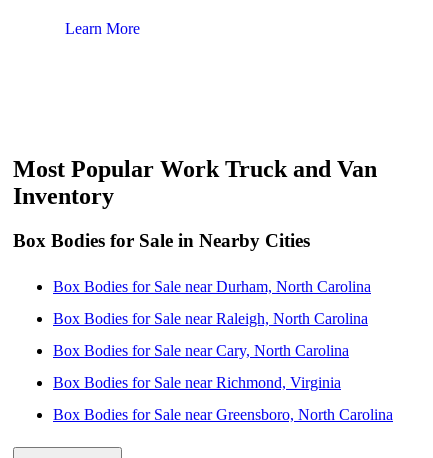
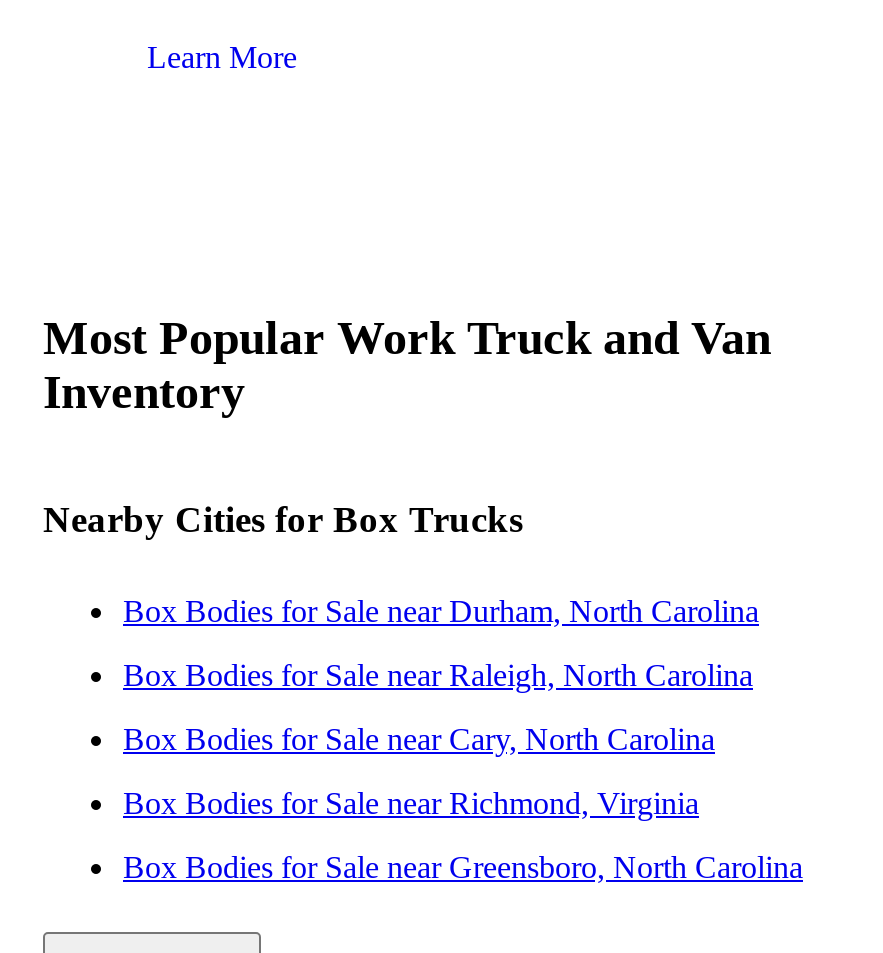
- Box Bodies for Sale in Nearby Cities
+ Nearby Cities for Box Trucks
